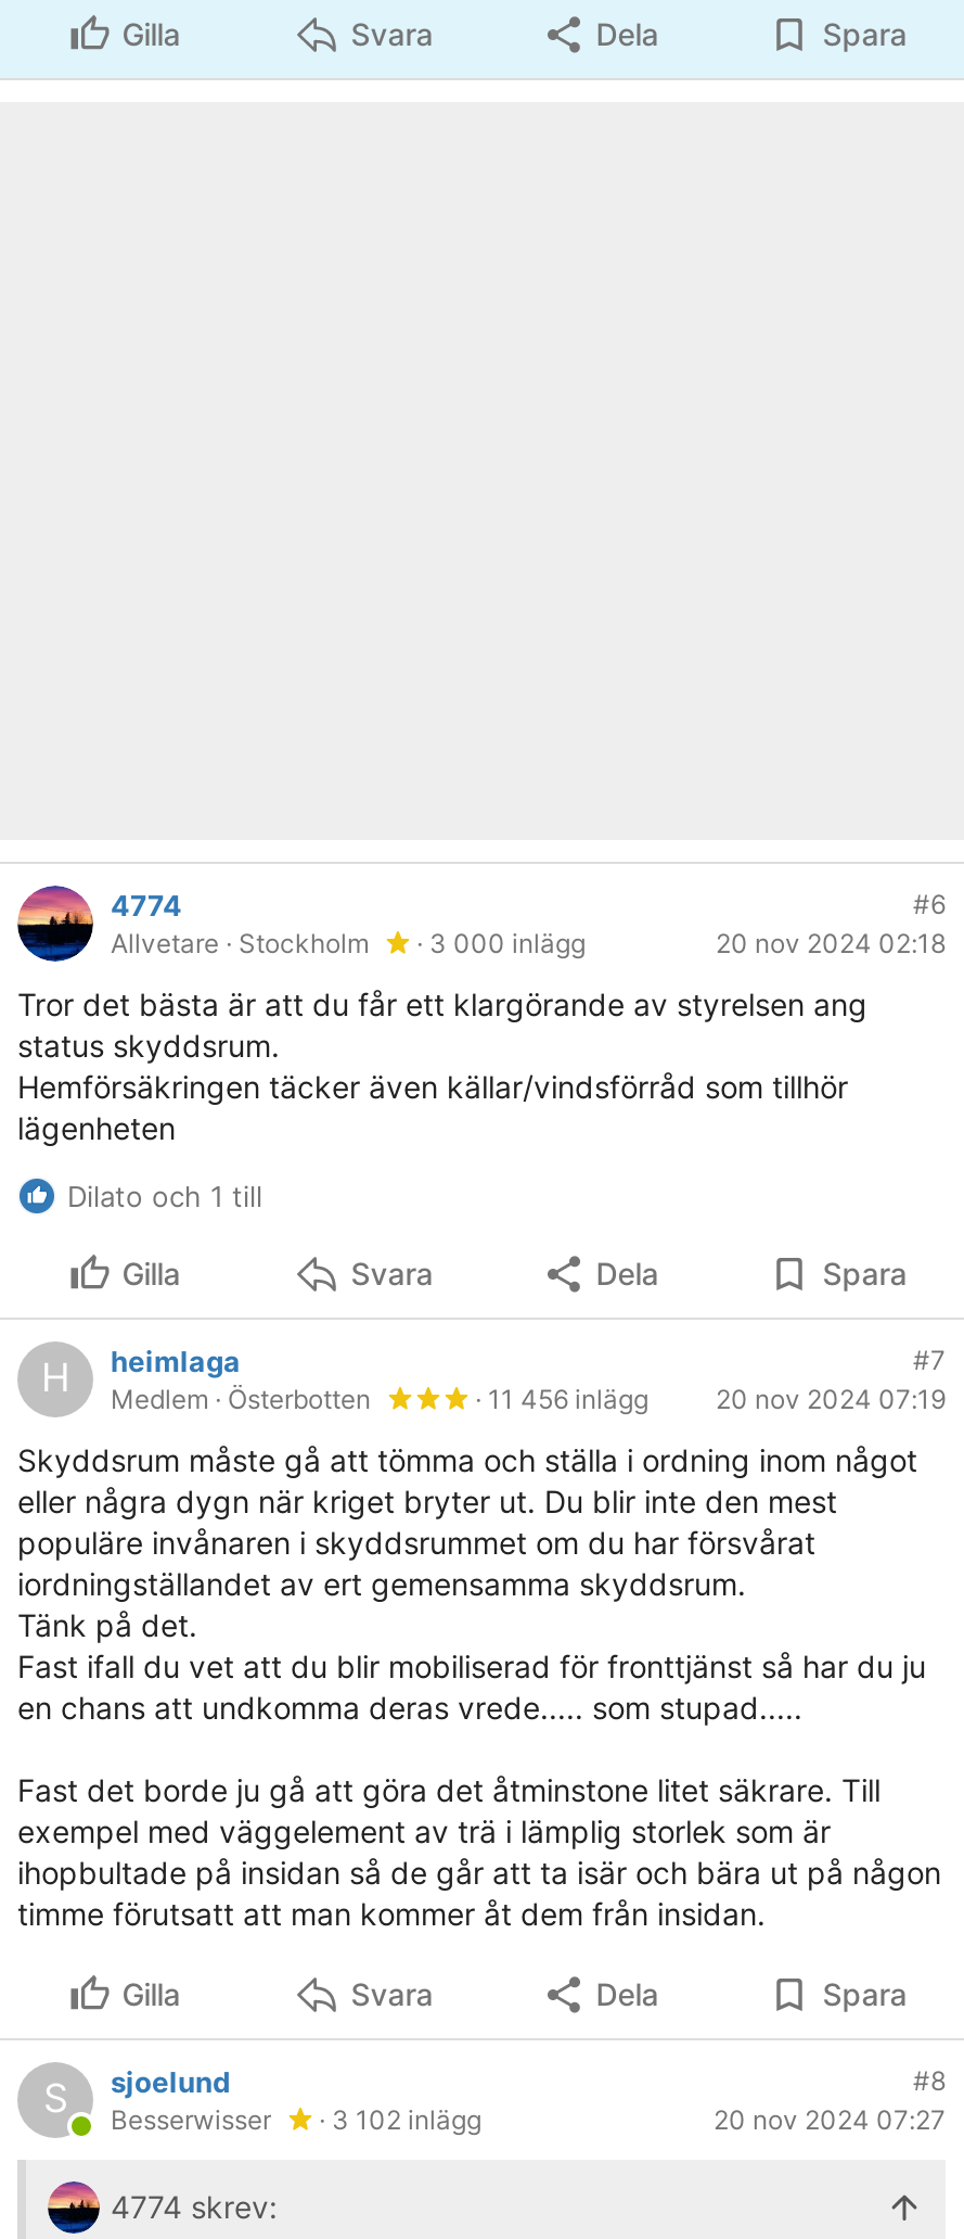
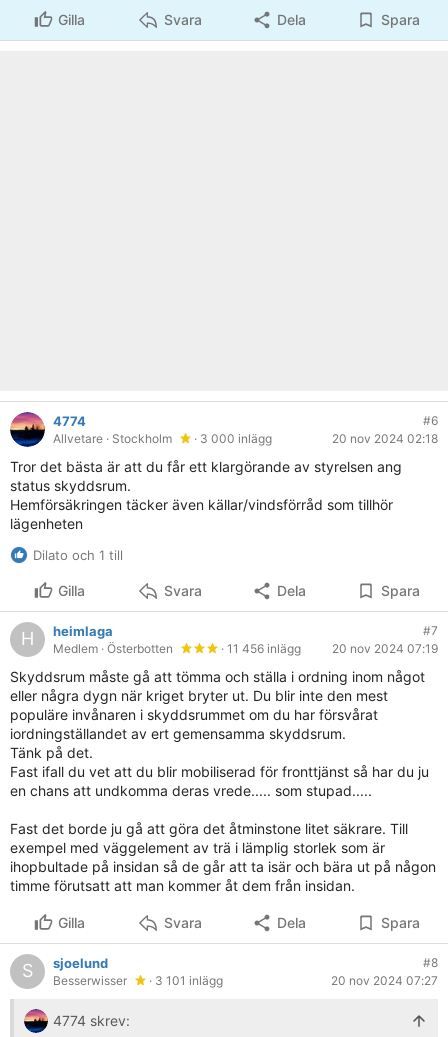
- S Besserwisser sjoelund · 3 102 inlägg
+ S Besserwisser sjoelund · 3 101 inlägg
